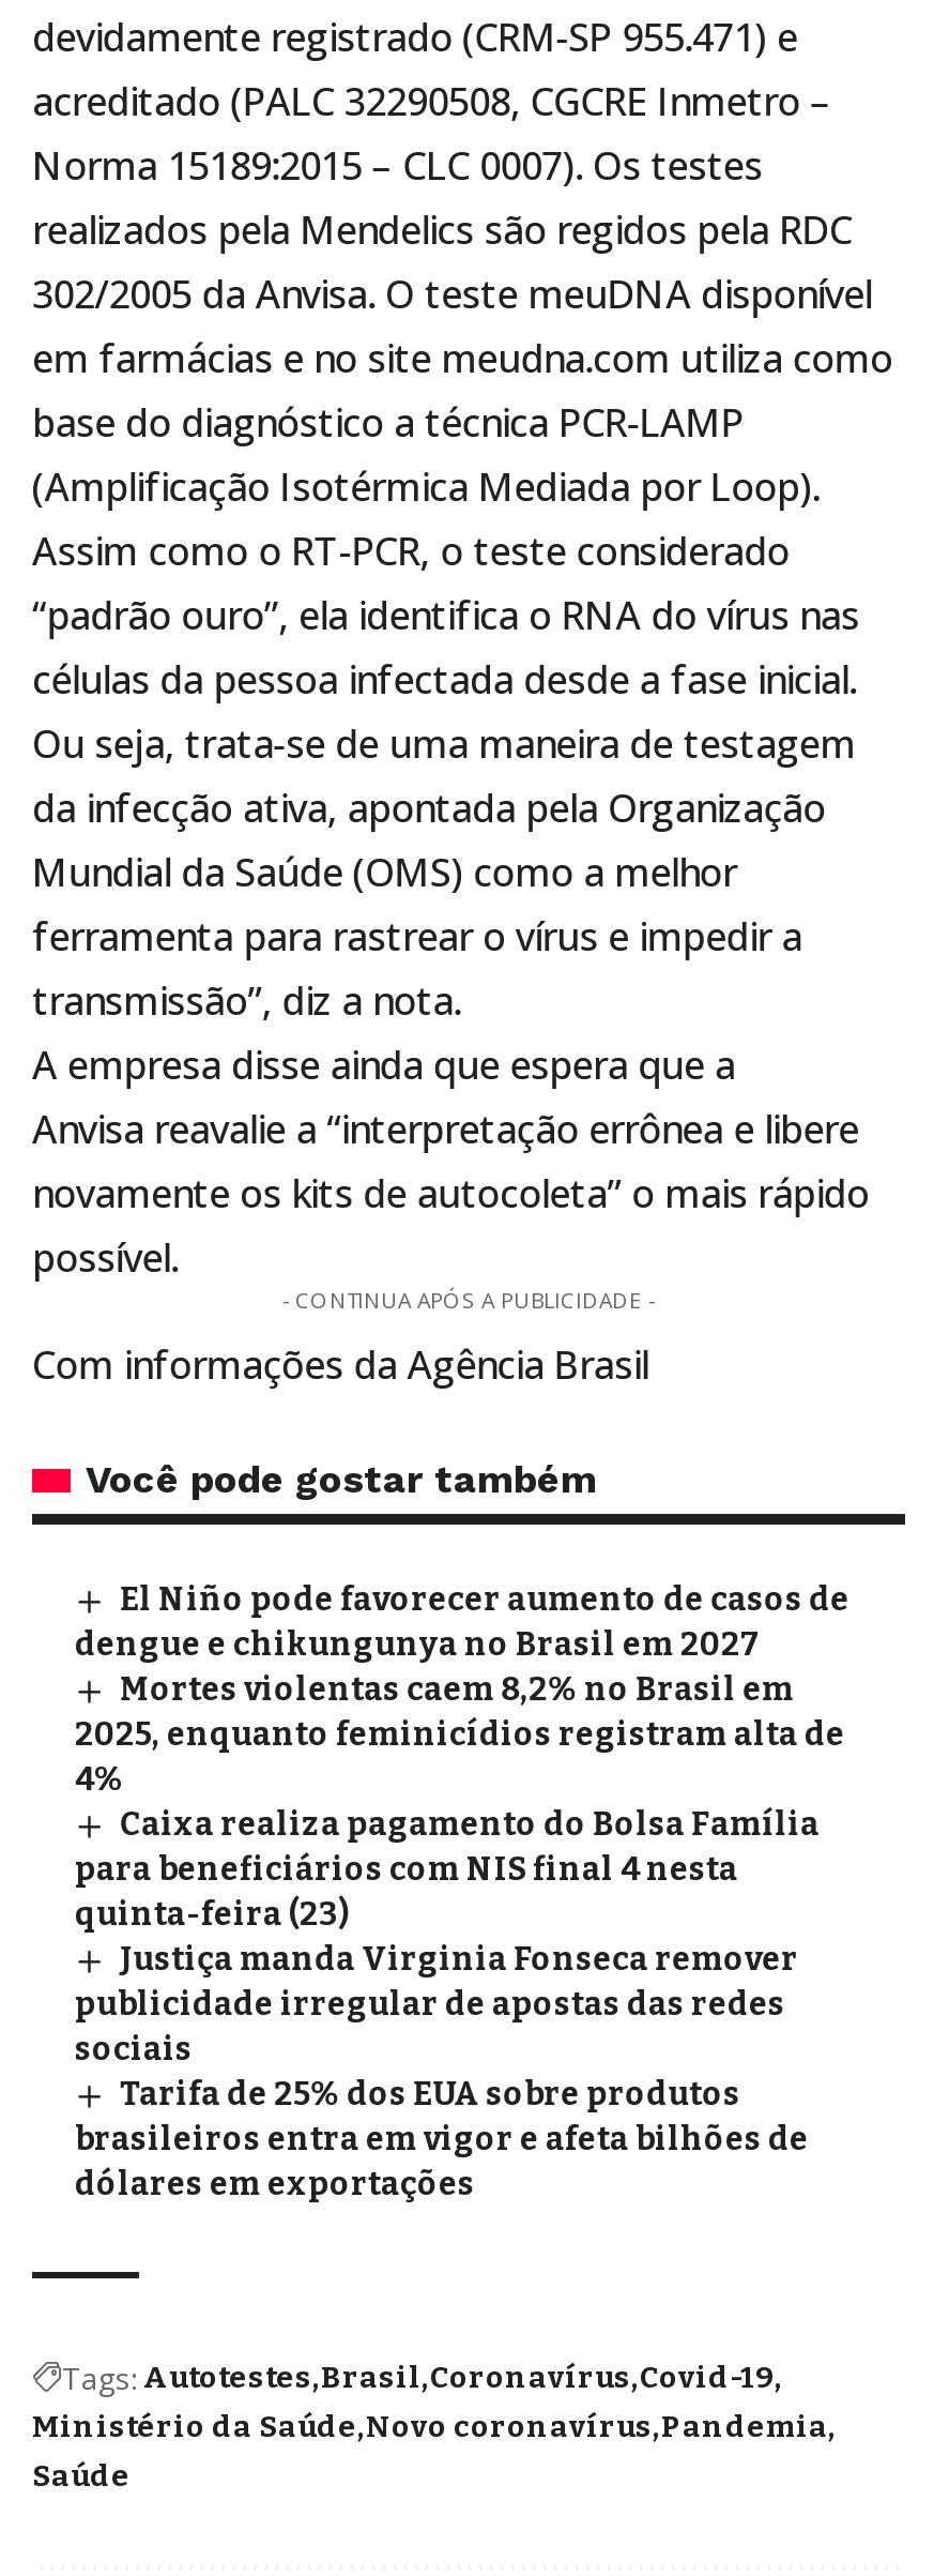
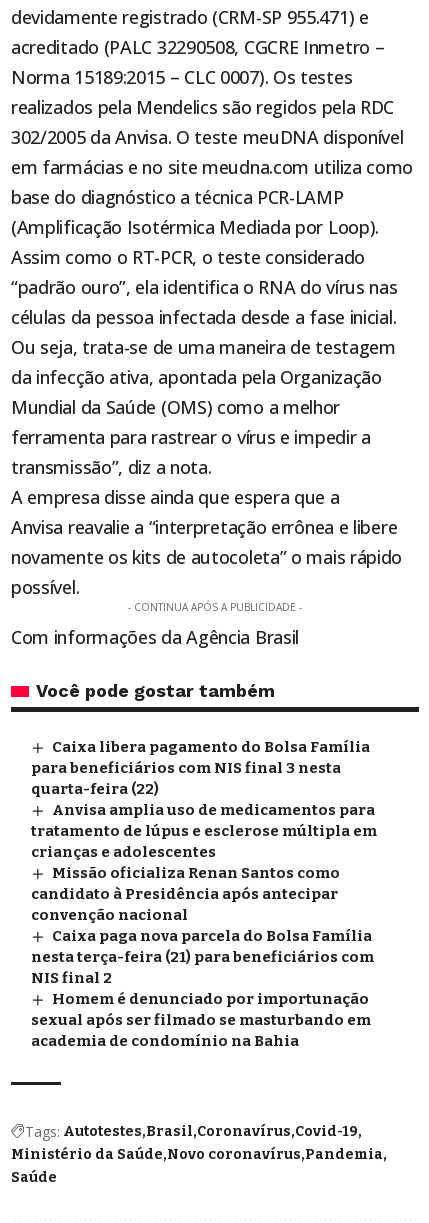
- El Niño pode favorecer aumento de casos de
- dengue e chikungunya no Brasil em 2027
- Mortes violentas caem 8,2% no Brasil em
- 2025, enquanto feminicídios registram alta de
- 4%
- Caixa realiza pagamento do Bolsa Família
- para beneficiários com NIS final 4 nesta
- quinta-feira (23)
- Justiça manda Virginia Fonseca remover
- publicidade irregular de apostas das redes
- sociais
- Tarifa de 25% dos EUA sobre produtos
- brasileiros entra em vigor e afeta bilhões de
- dólares em exportações
+ Caixa libera pagamento do Bolsa Família
+ para beneficiários com NIS final 3 nesta
+ quarta-feira (22)
+ Anvisa amplia uso de medicamentos para
+ tratamento de lúpus e esclerose múltipla em
+ crianças e adolescentes
+ Missão oficializa Renan Santos como
+ candidato à Presidência após antecipar
+ convenção nacional
+ Caixa paga nova parcela do Bolsa Família
+ nesta terça-feira (21) para beneficiários com
+ NIS final 2
+ Homem é denunciado por importunação
+ sexual após ser filmado se masturbando em
+ academia de condomínio na Bahia
